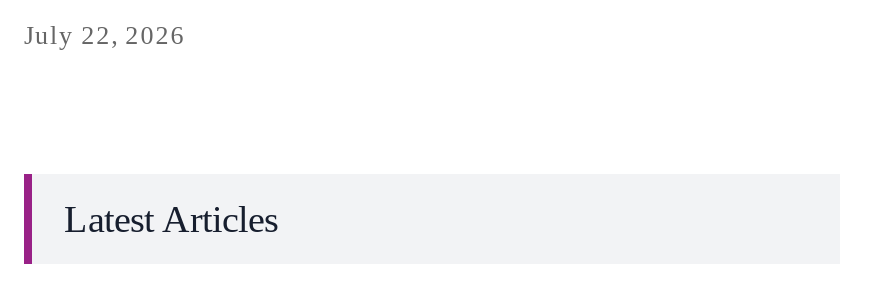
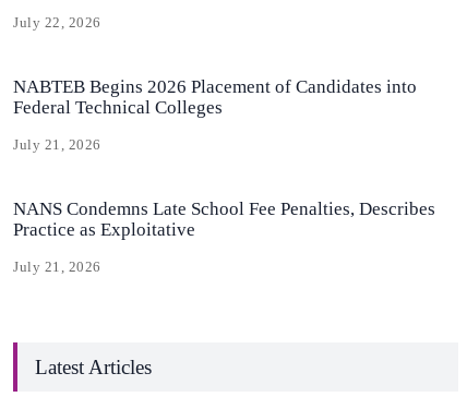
+ NABTEB Begins 2026 Placement of Candidates into
+ Federal Technical Colleges
+ July 21, 2026
+ NANS Condemns Late School Fee Penalties, Describes
+ Practice as Exploitative
+ July 21, 2026
